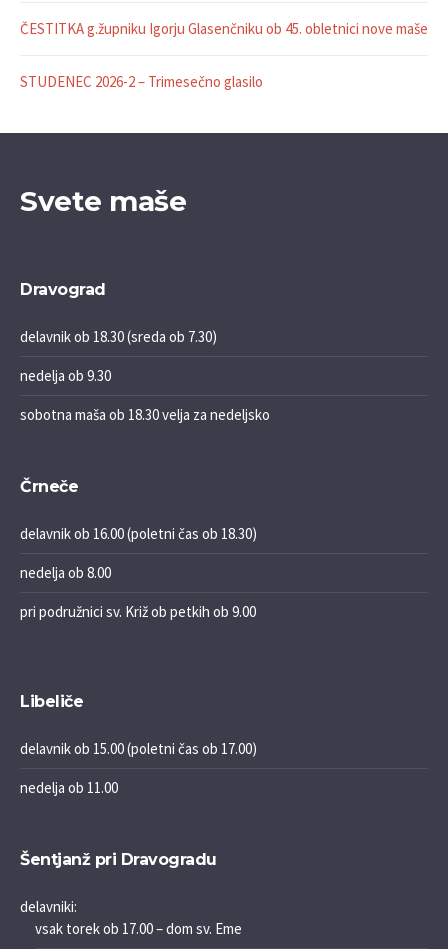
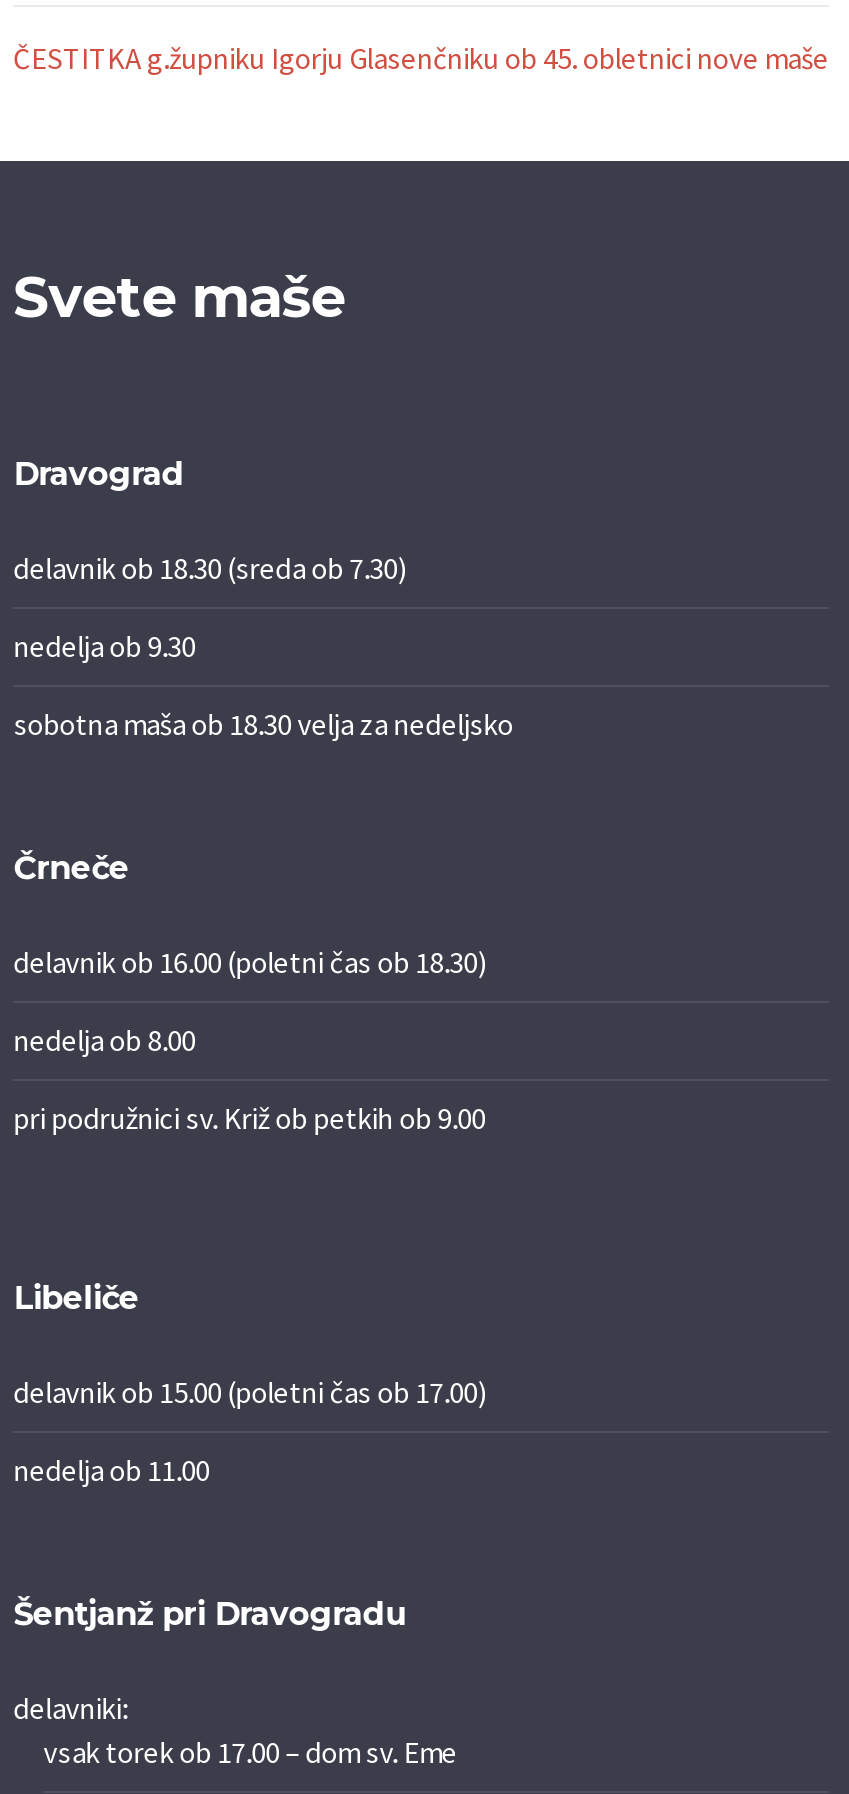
- STUDENEC 2026-2 – Trimesečno glasilo
